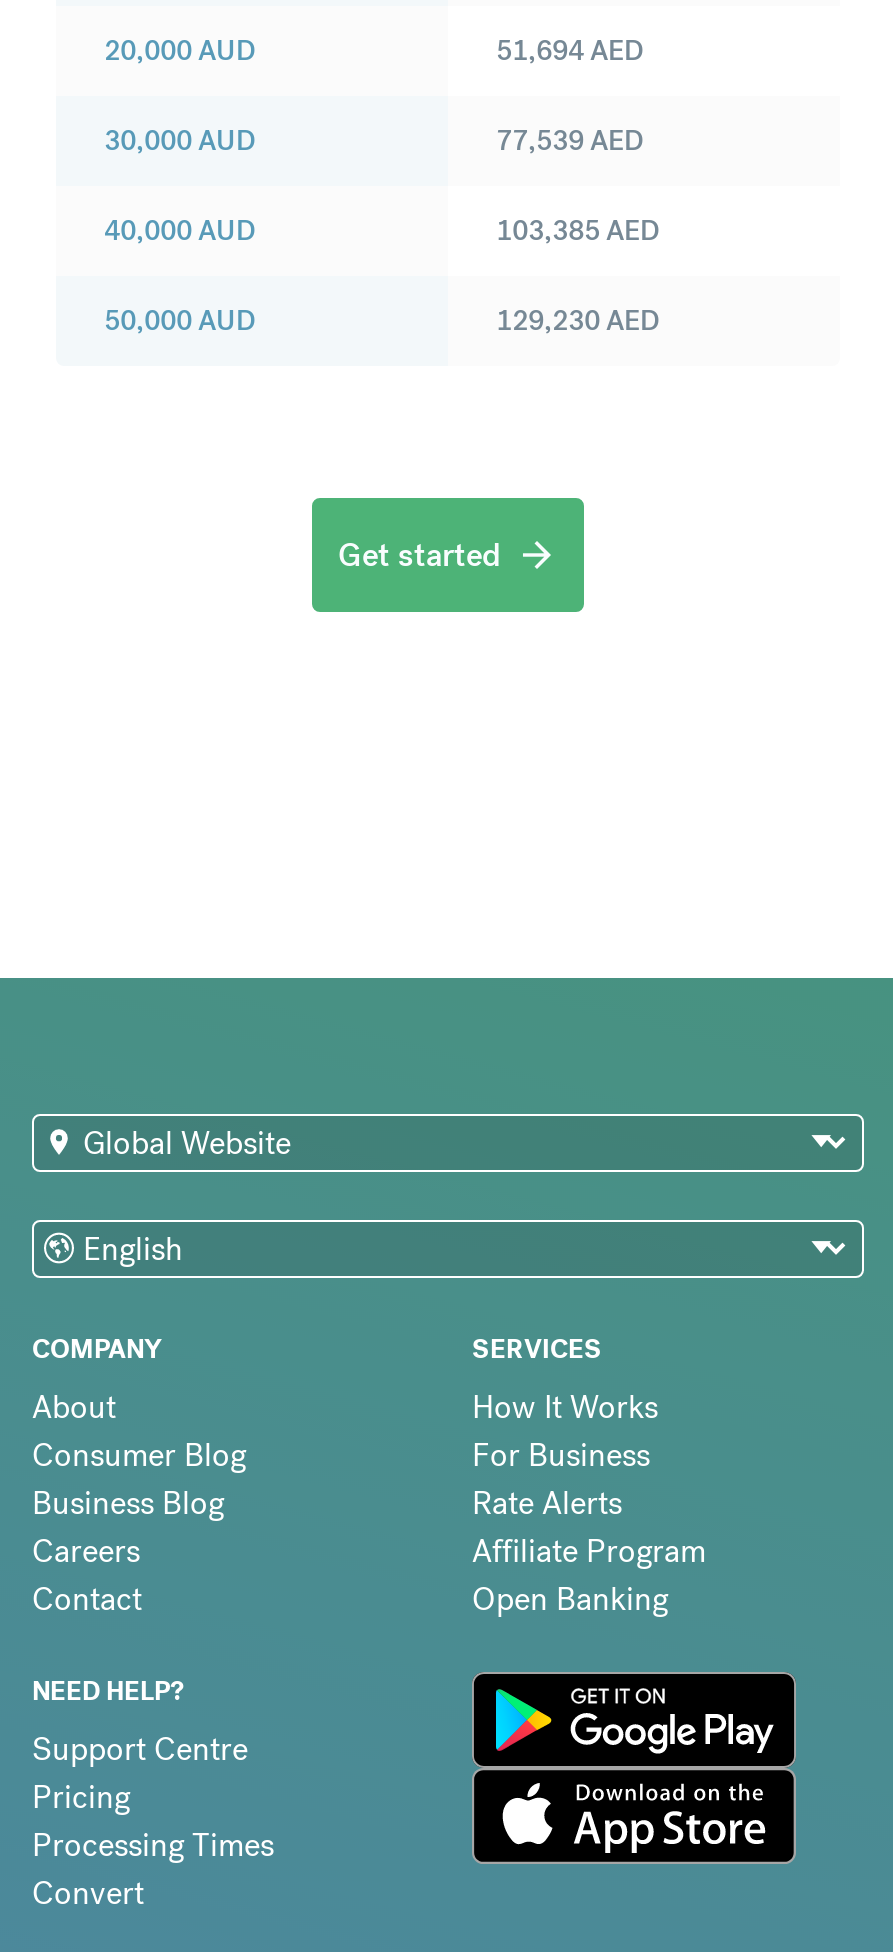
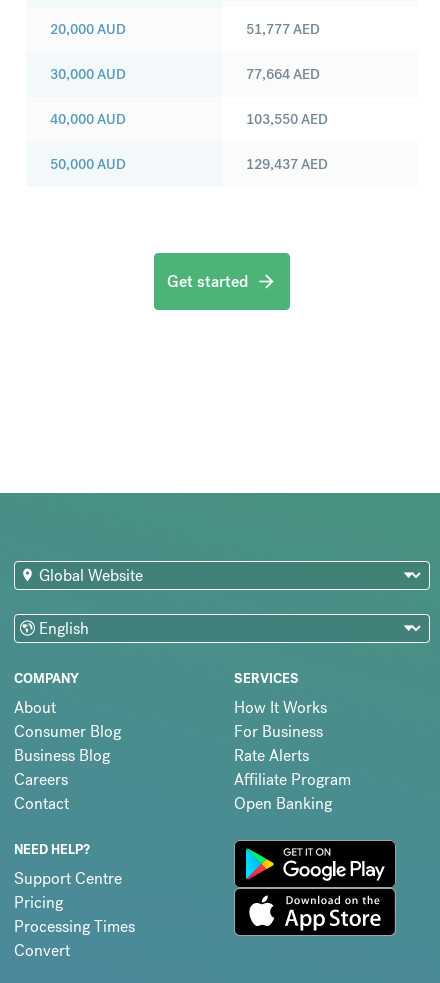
- 51,694AED
+ 51,777AED

- 77,539 AED
+ 77,664 AED

- 103,385 AED
+ 103,550 AED

- 129,230AED
+ 129,437AED
